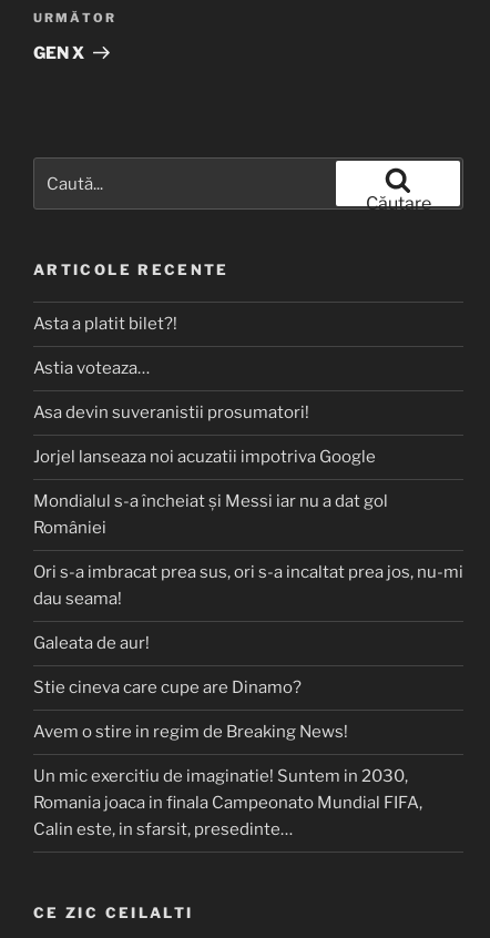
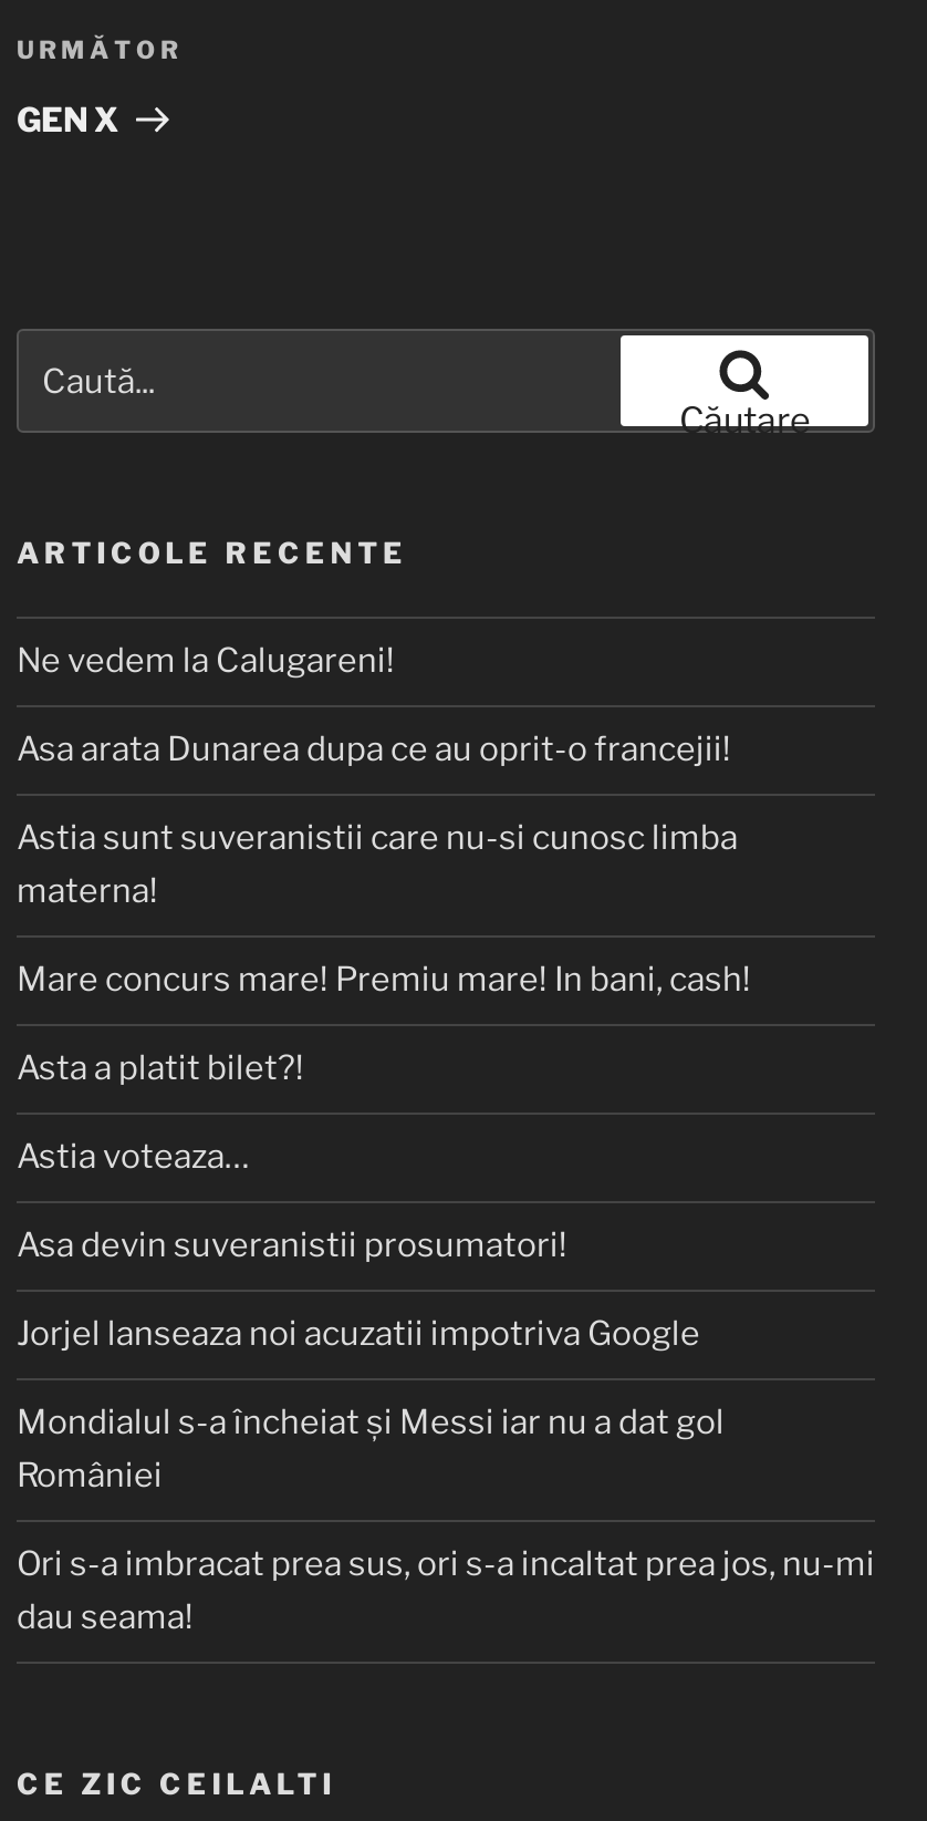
+ Ne vedem la Calugareni!
+ Asa arata Dunarea dupa ce au oprit-o francejii!
+ Astia sunt suveranistii care nu-si cunosc limba
+ materna!
+ Mare concurs mare! Premiu mare! In bani, cash!

moved down: Asta a platit bilet?! | Astia voteaza… | Asa devin suveranistii prosumatori! | Jorjel lanseaza noi acuzatii impotriva Google | Mondialul s-a încheiat și Messi iar nu a dat gol | României | Ori s-a imbracat prea sus, ori s-a incaltat prea jos, nu-mi | dau seama!

- Galeata de aur!
- Stie cineva care cupe are Dinamo?
- Avem o stire in regim de Breaking News!
- Un mic exercitiu de imaginatie! Suntem in 2030,
- Romania joaca in finala Campeonato Mundial FIFA,
- Calin este, in sfarsit, presedinte…
